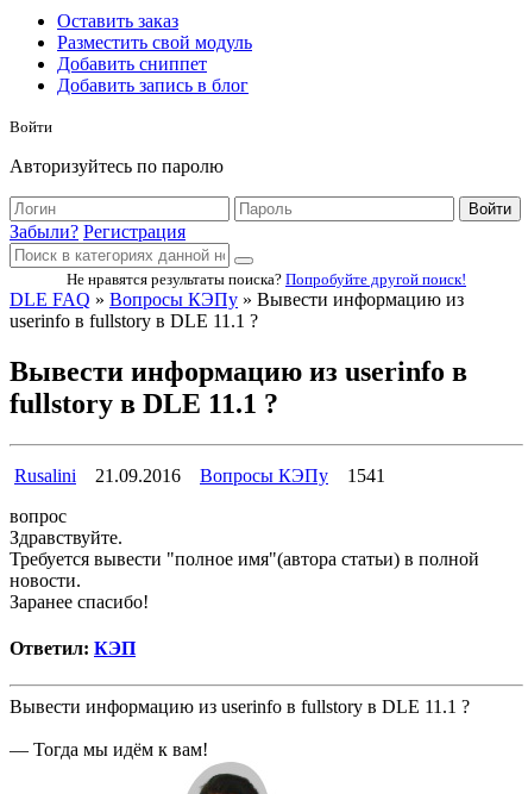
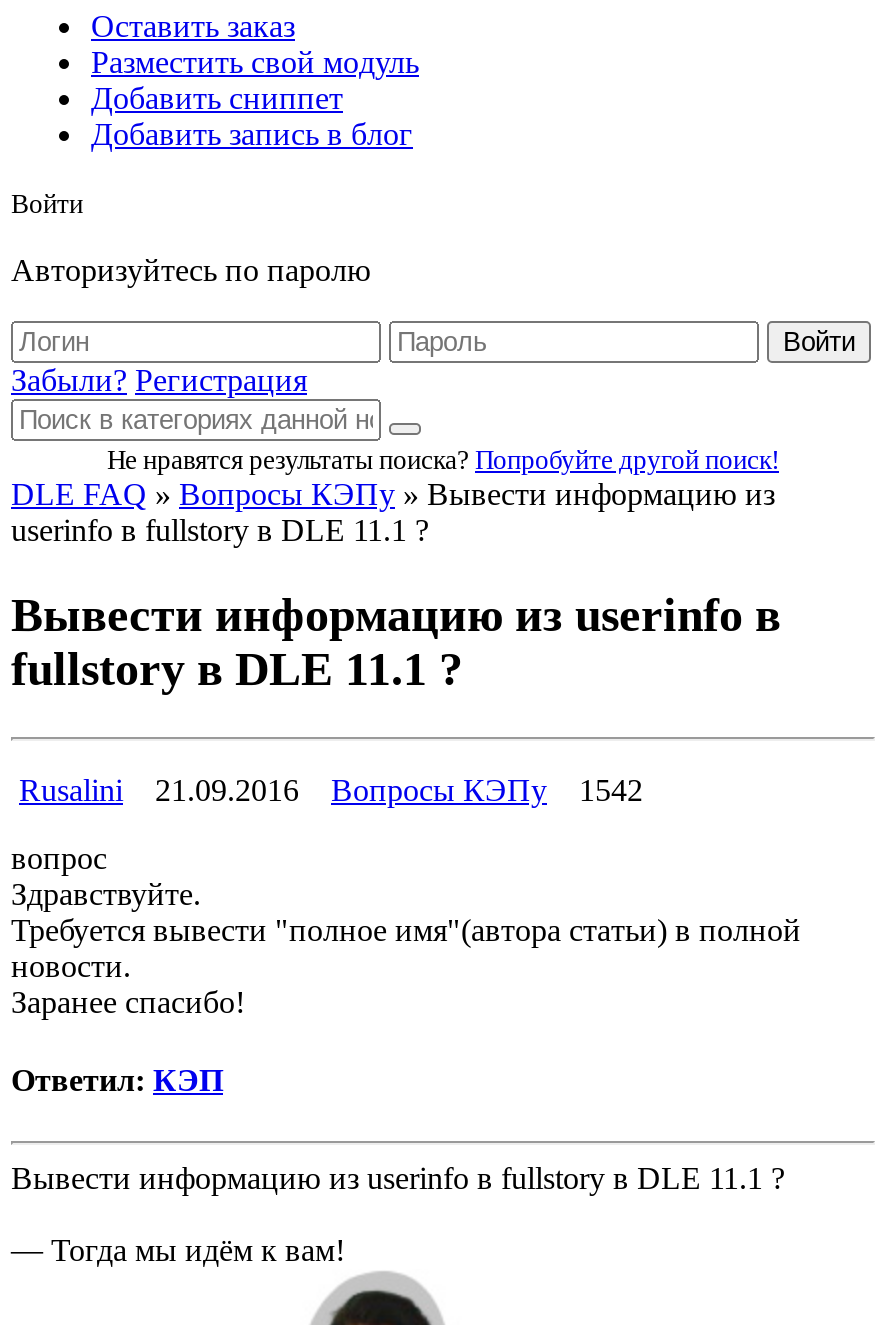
- Rusalini 21.09.2016 Вопросы КЭПу 1541
+ Rusalini 21.09.2016 Вопросы КЭПу 1542
